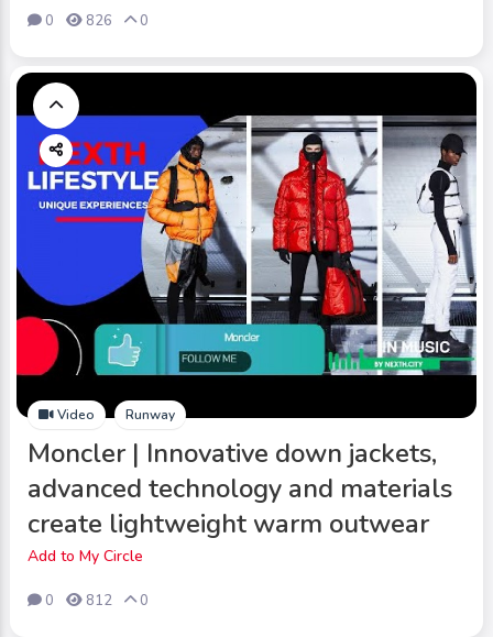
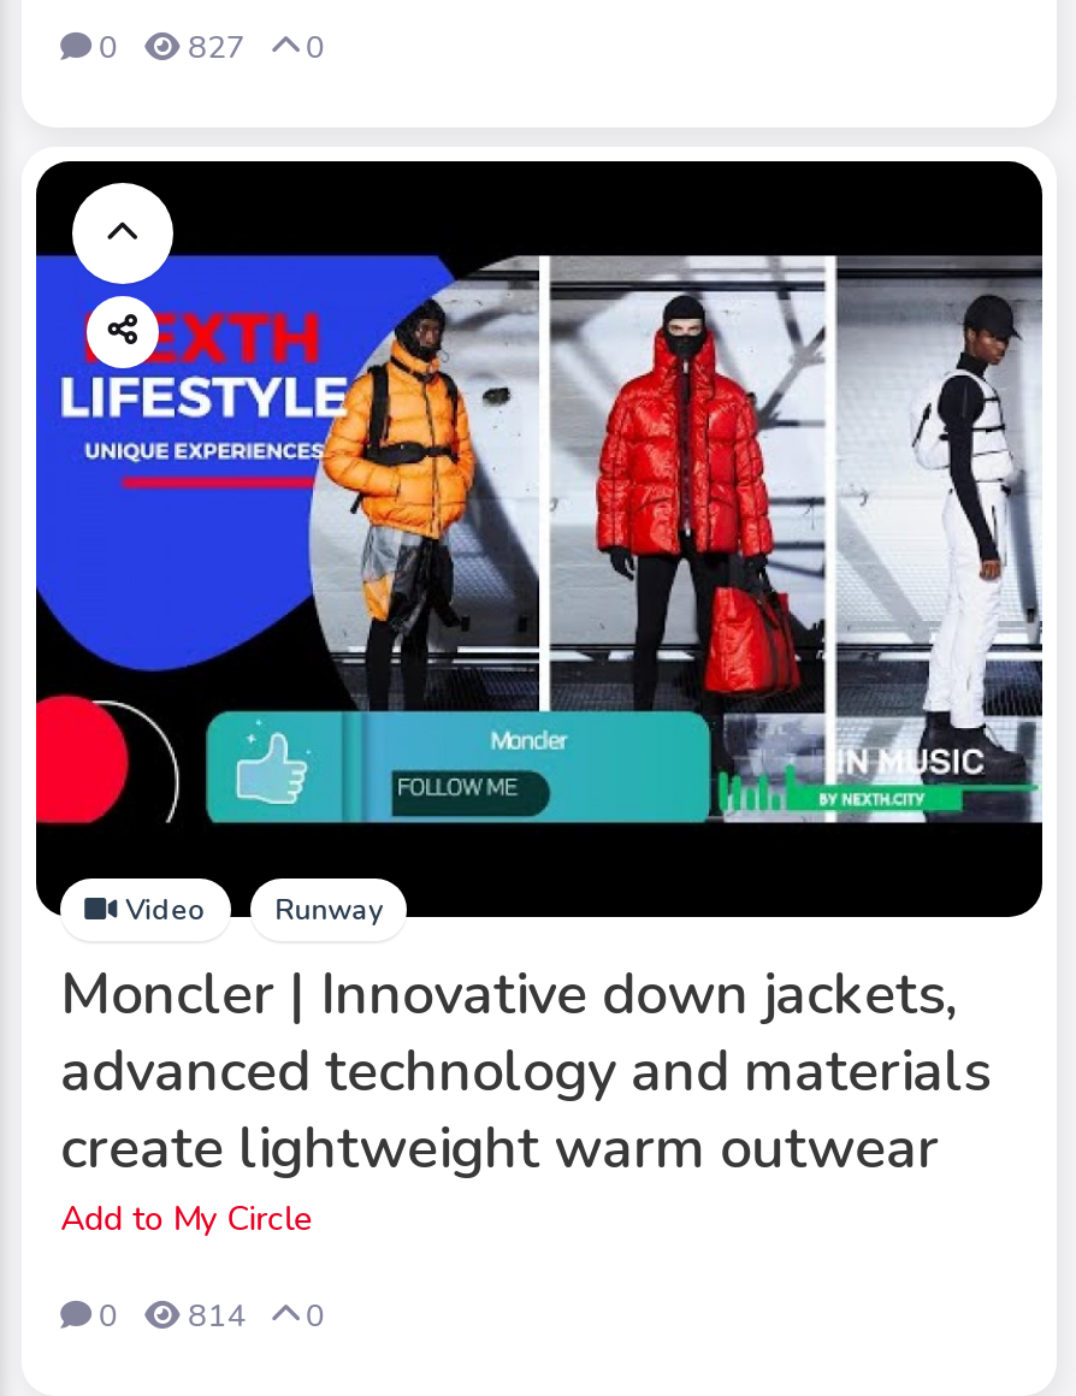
- 0 826 0
+ 0 827 0

- 0 812 0
+ 0 814 0
